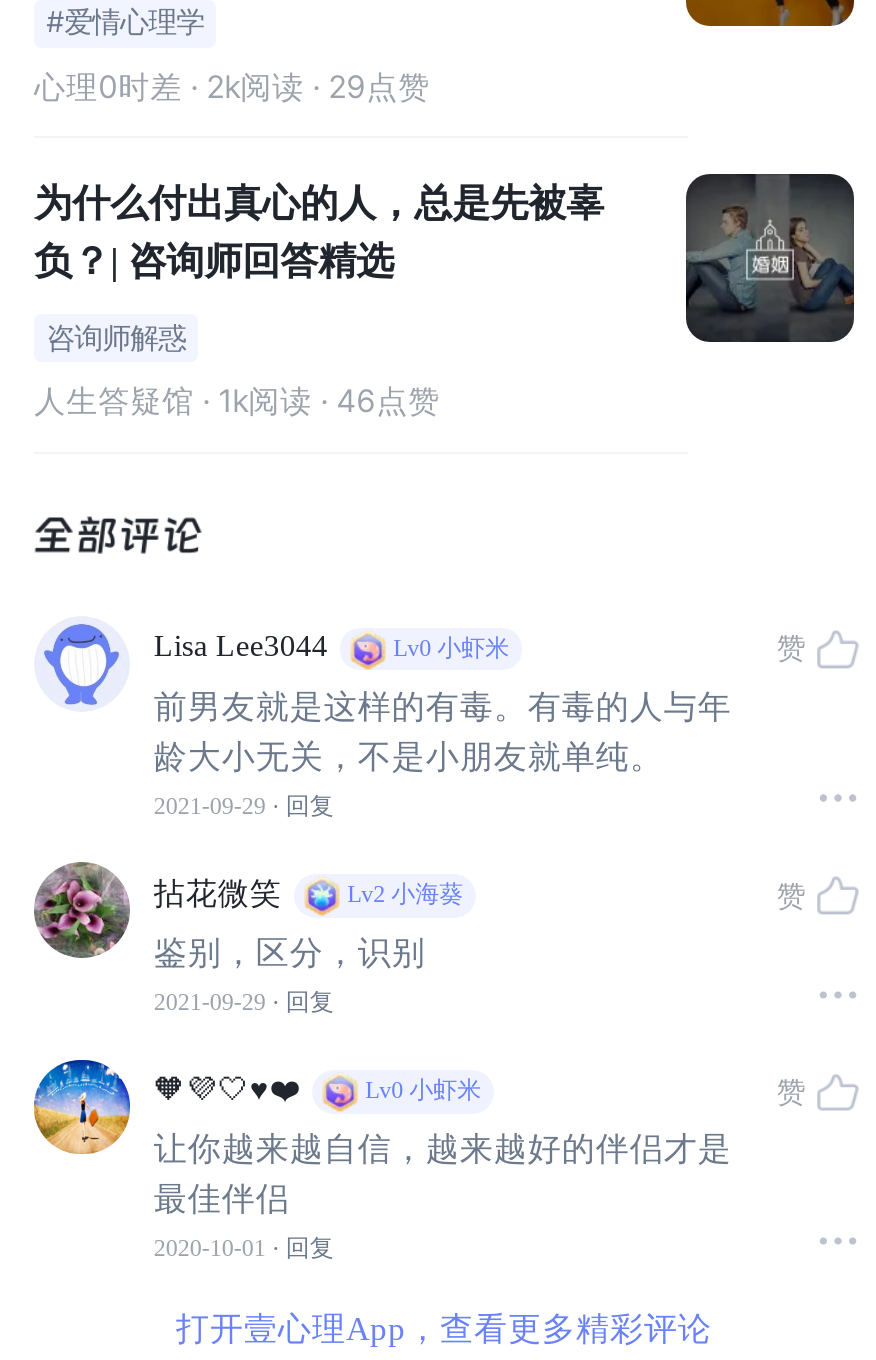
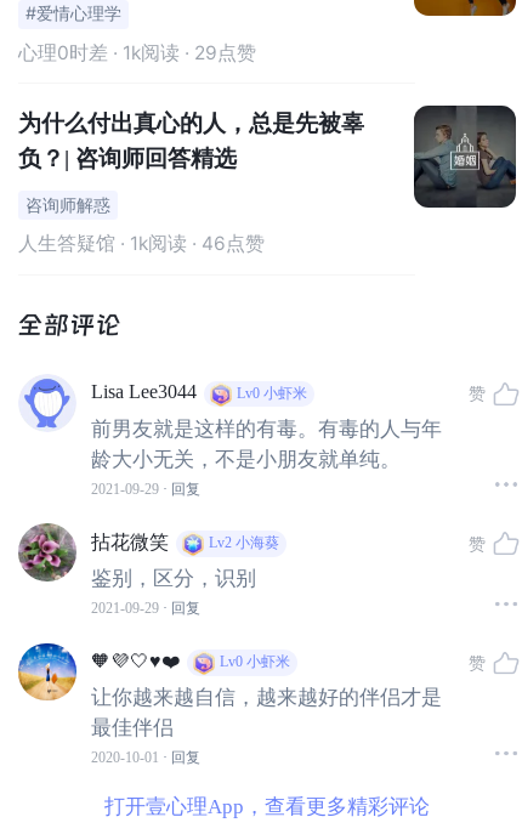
- 心理0时差· 2k阅读 · 29点赞
+ 心理0时差· 1k阅读 · 29点赞
